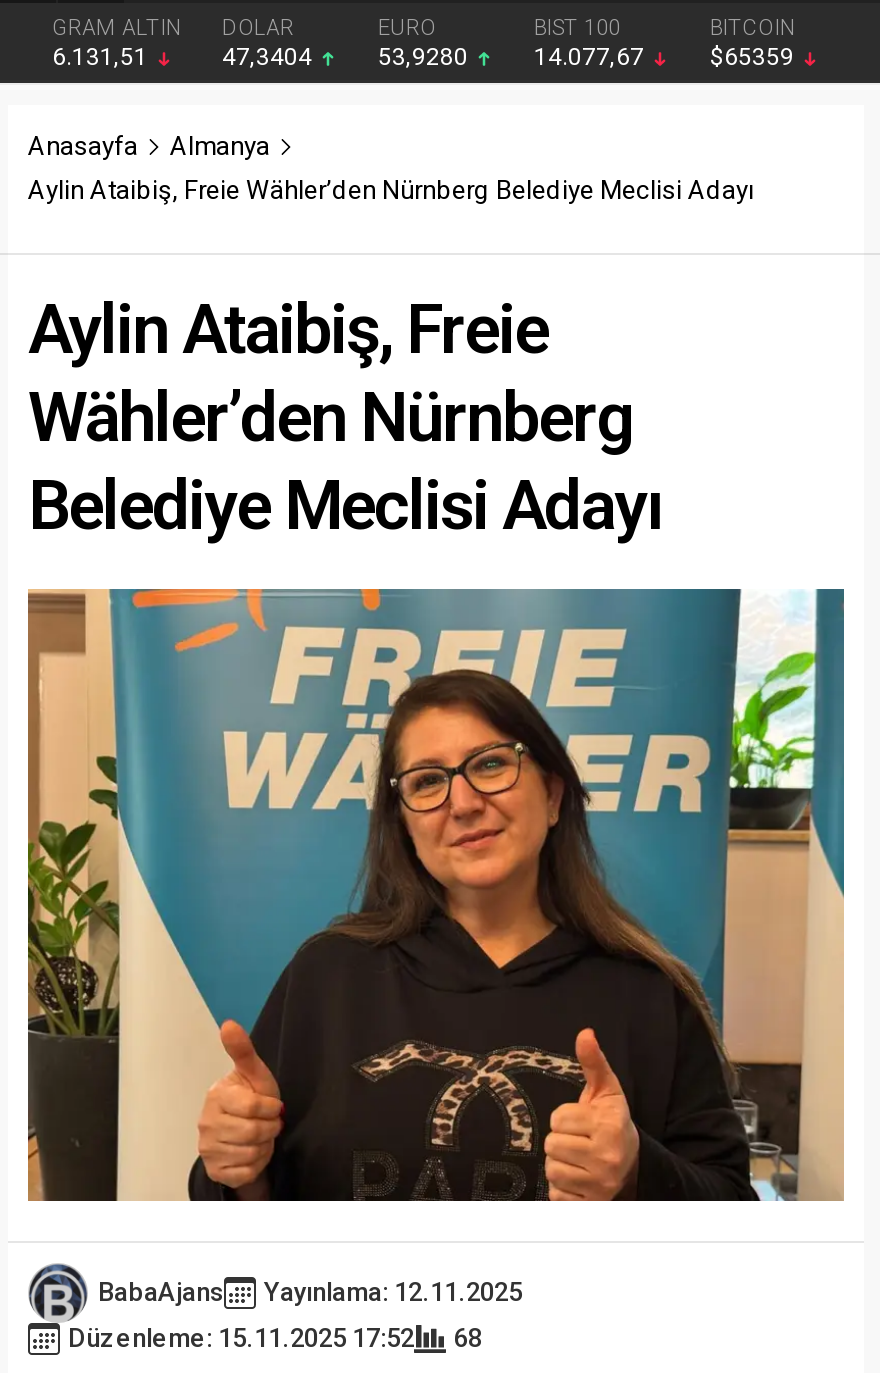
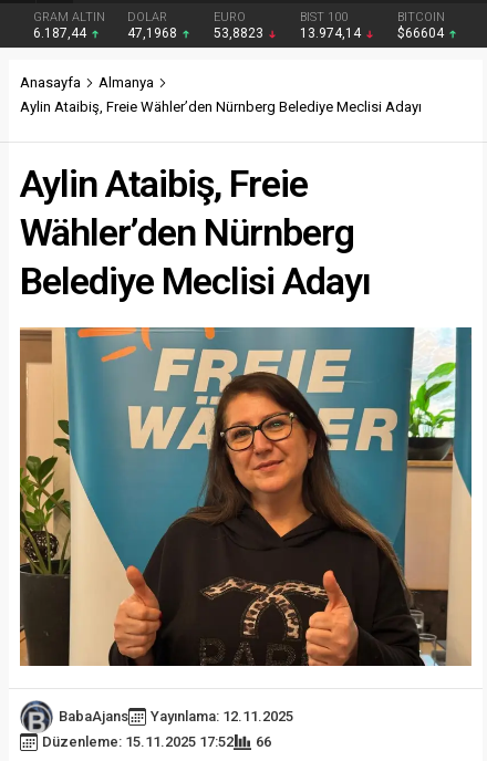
- 6.131,51
+ 6.187,44

- 47,3404
+ 47,1968

- 53,9280
+ 53,8823

- 14.077,67
+ 13.974,14

- $65359
+ $66604

- Düzenleme: 15.11.2025 17:52 68
+ Düzenleme: 15.11.2025 17:52 66
